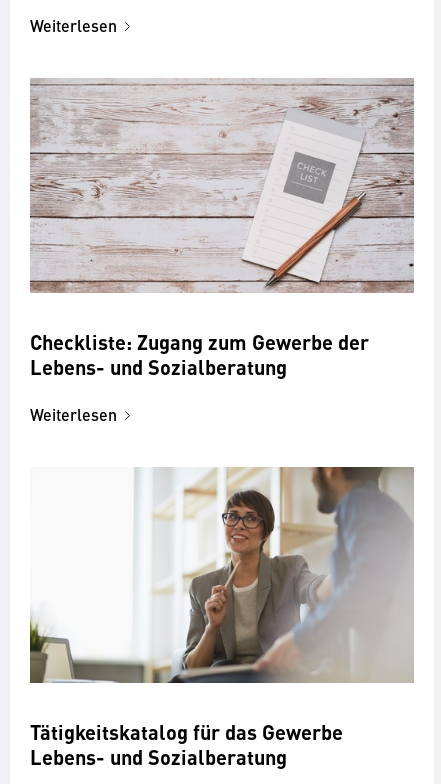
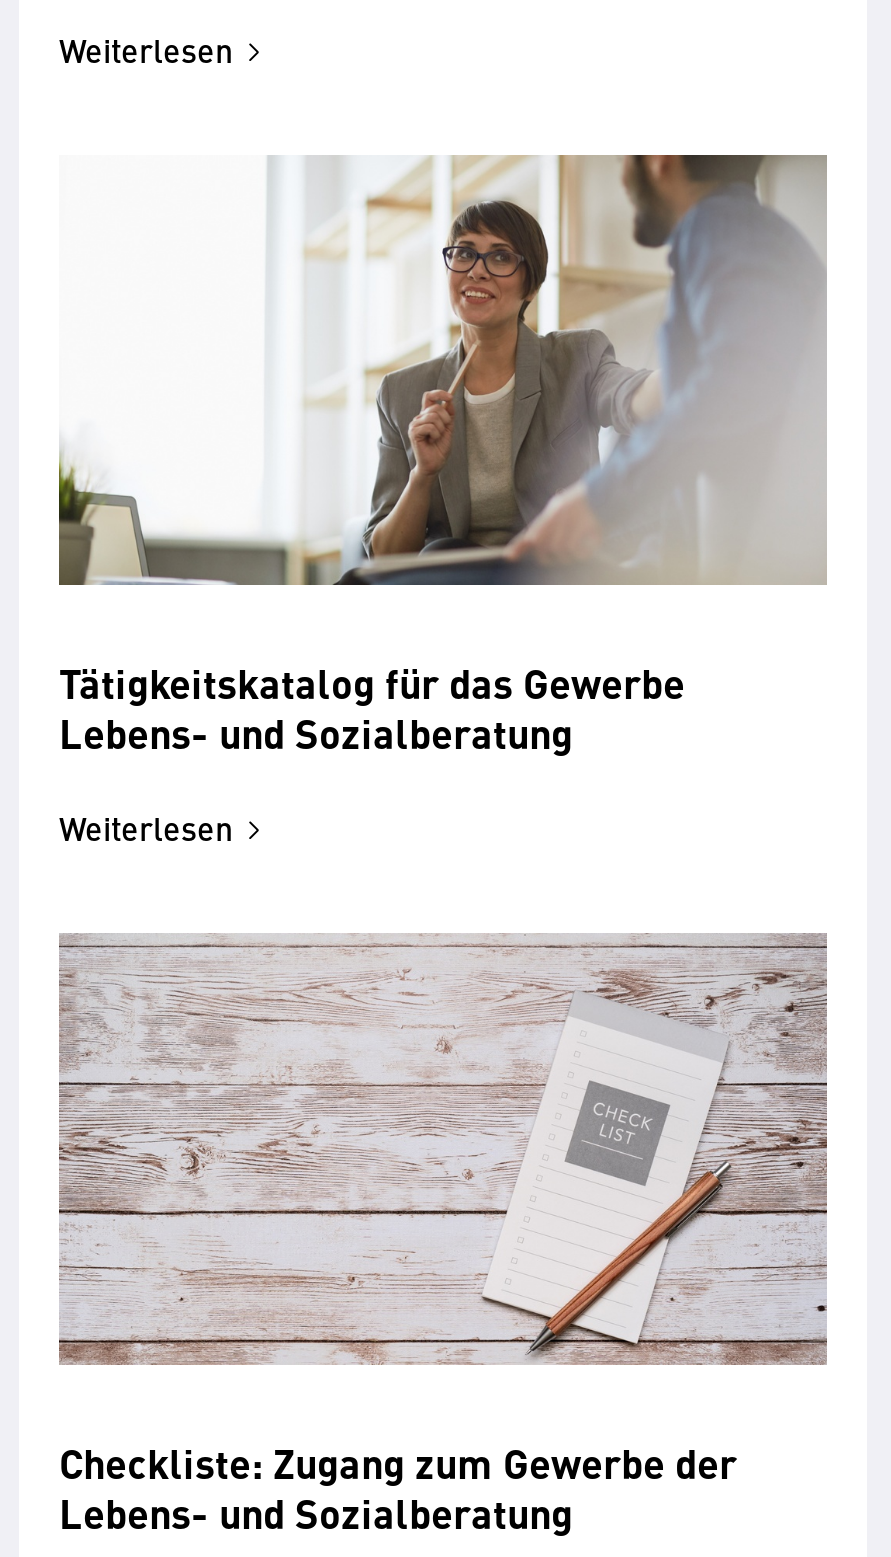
moved down: [image] | Checkliste: Zugang zum Gewerbe der

moved up: [image] | Tätigkeitskatalog für das Gewerbe
